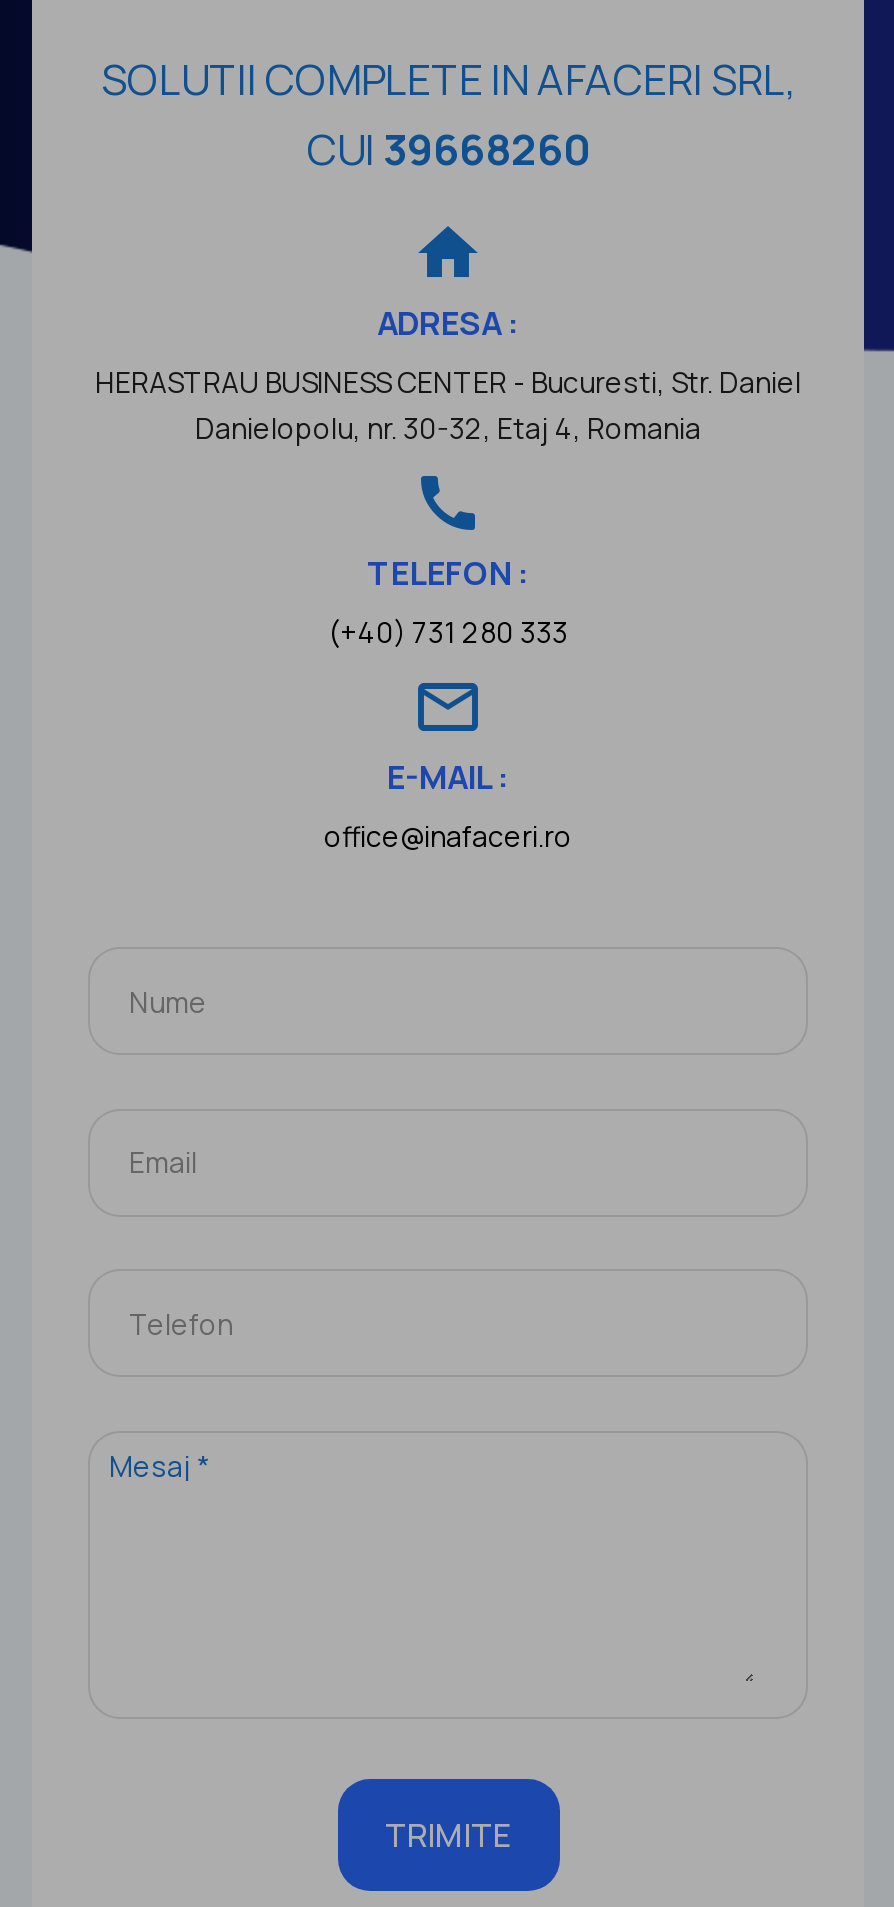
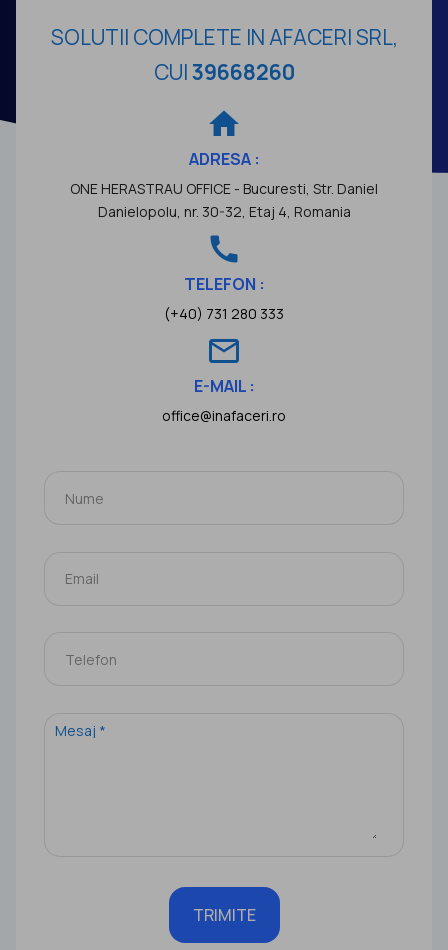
- HERASTRAU BUSINESS CENTER - Bucuresti, Str. Daniel
+ ONE HERASTRAU OFFICE - Bucuresti, Str. Daniel
